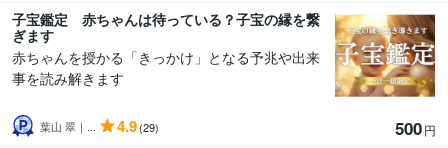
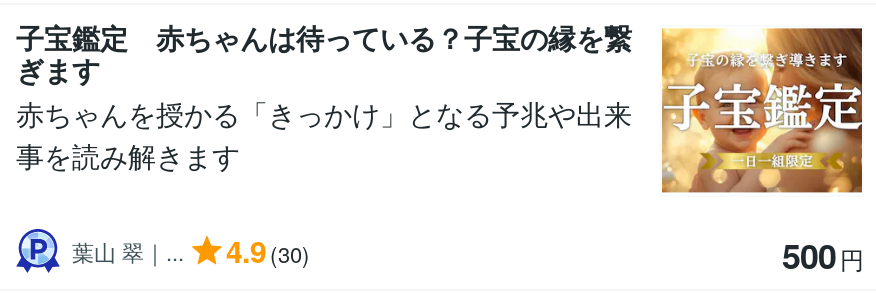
- 4.9 (29)
+ 4.9 (30)
